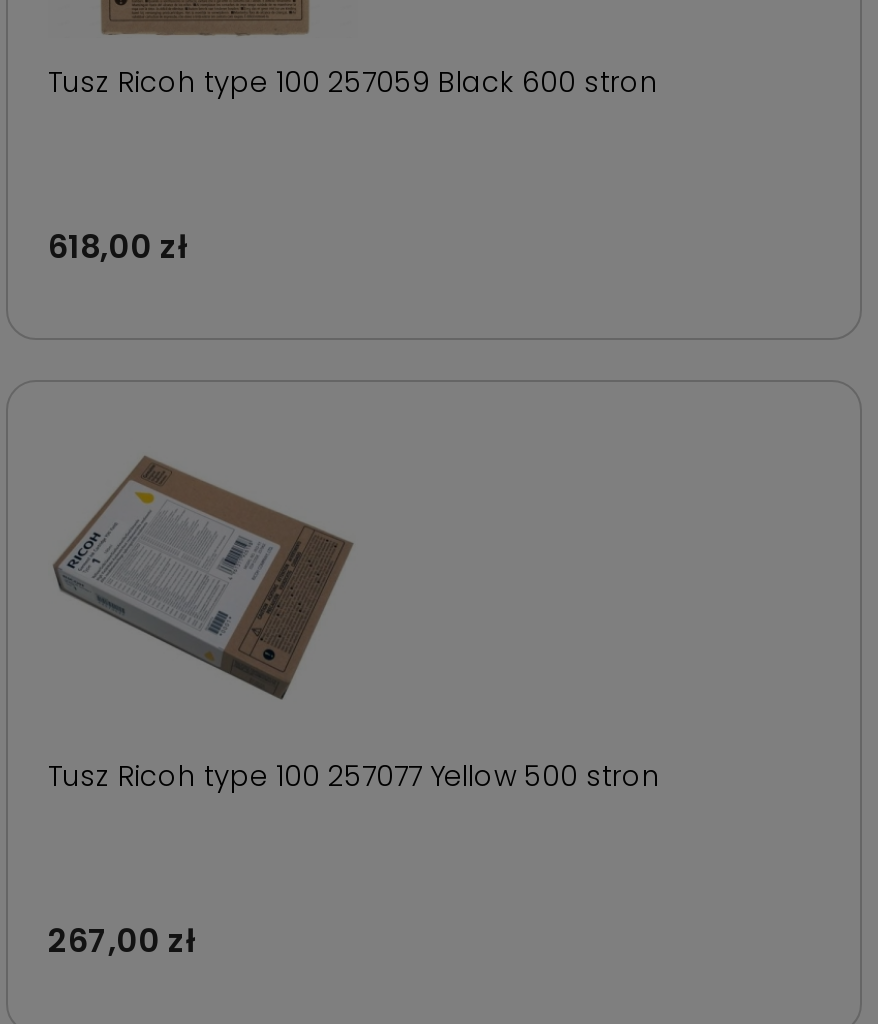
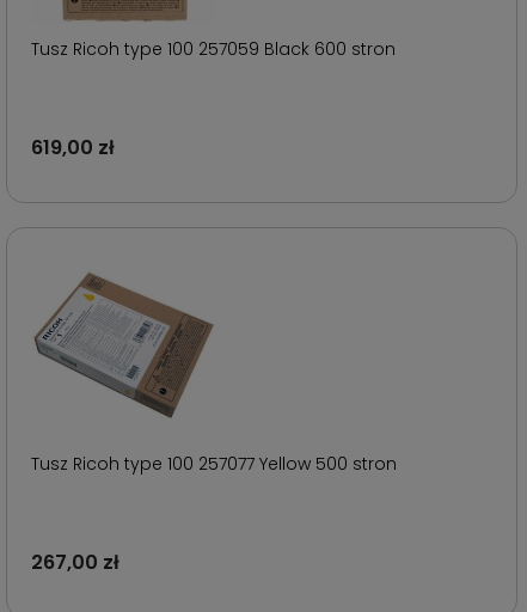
- 618,00 zł
+ 619,00 zł
